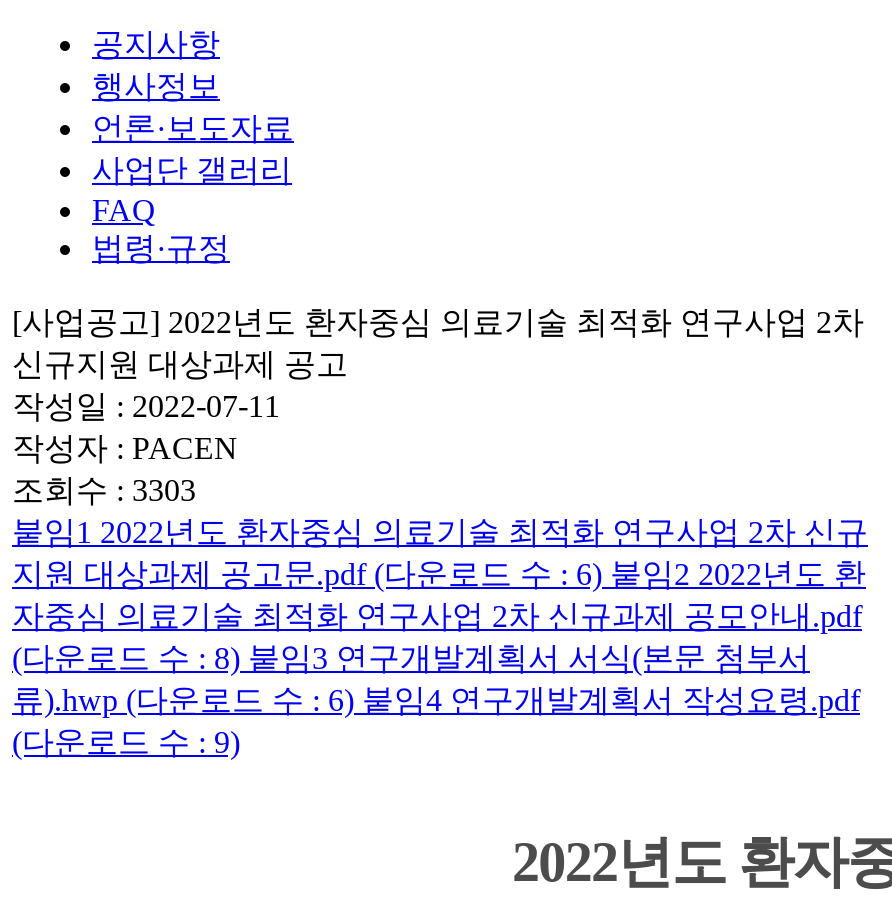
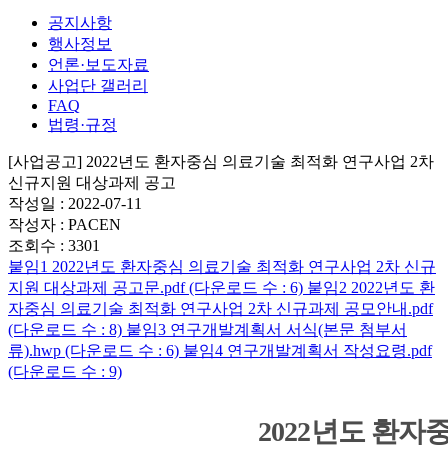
- 조회수 : 3303
+ 조회수 : 3301
